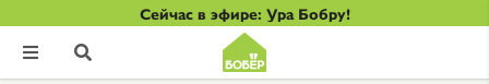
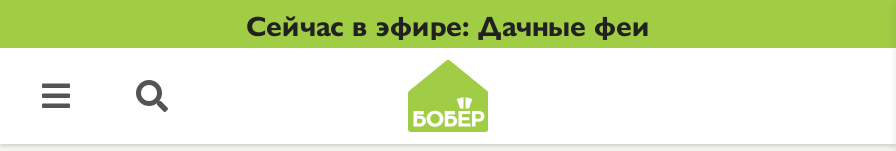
- Сейчас в эфире: Ура Бобру!
+ Сейчас в эфире: Дачные феи
